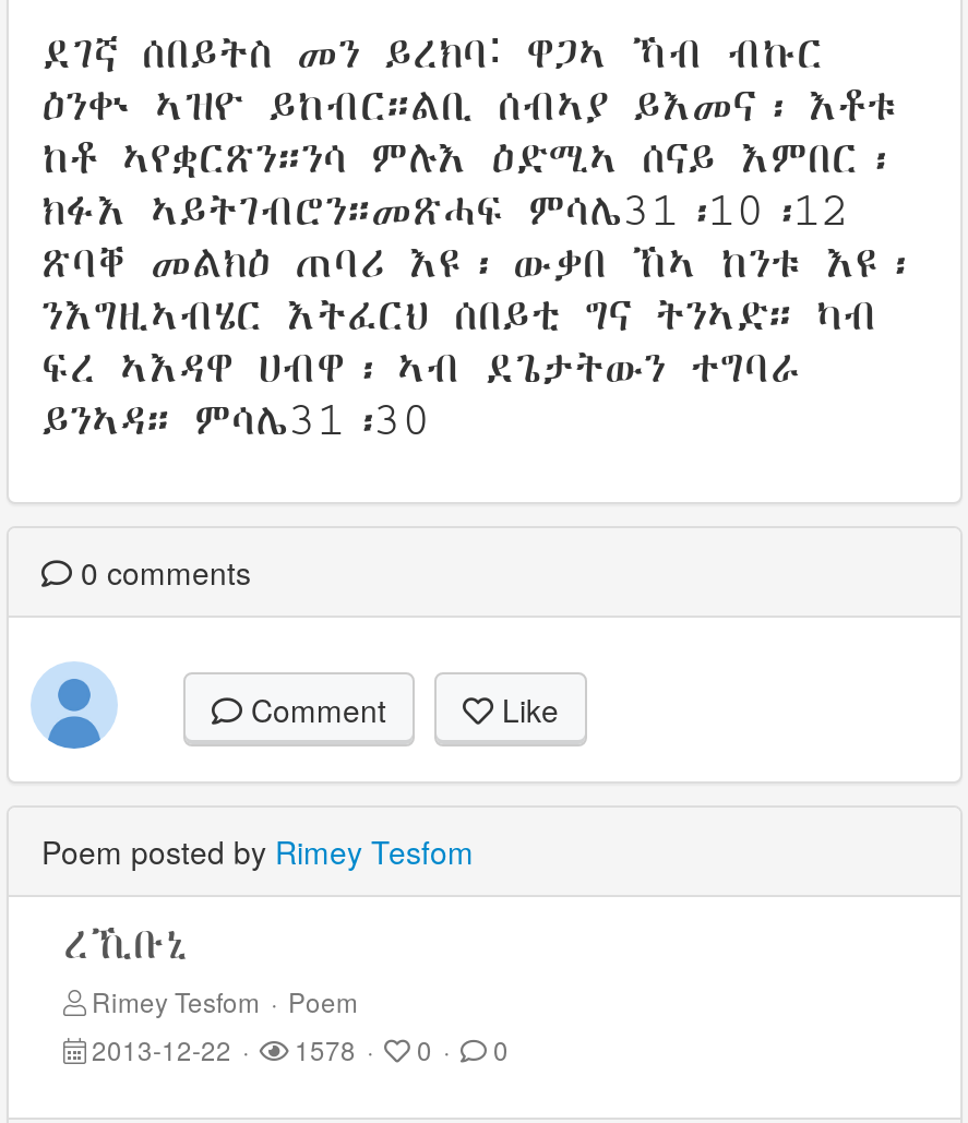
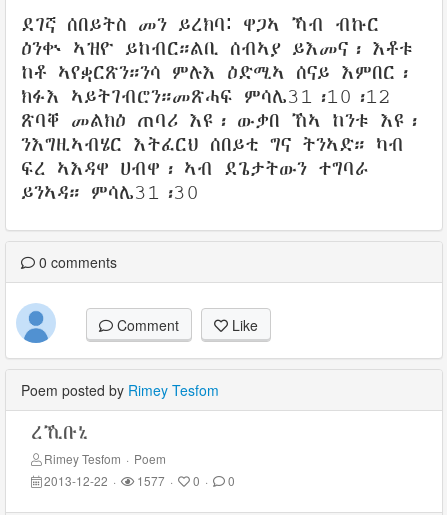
- 2013-12-22 · 1578 · 0 · 0
+ 2013-12-22 · 1577 · 0 · 0
